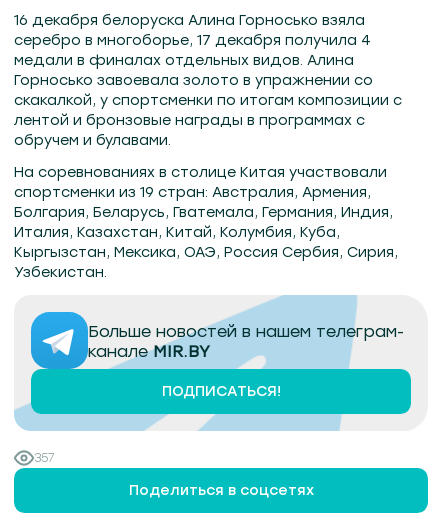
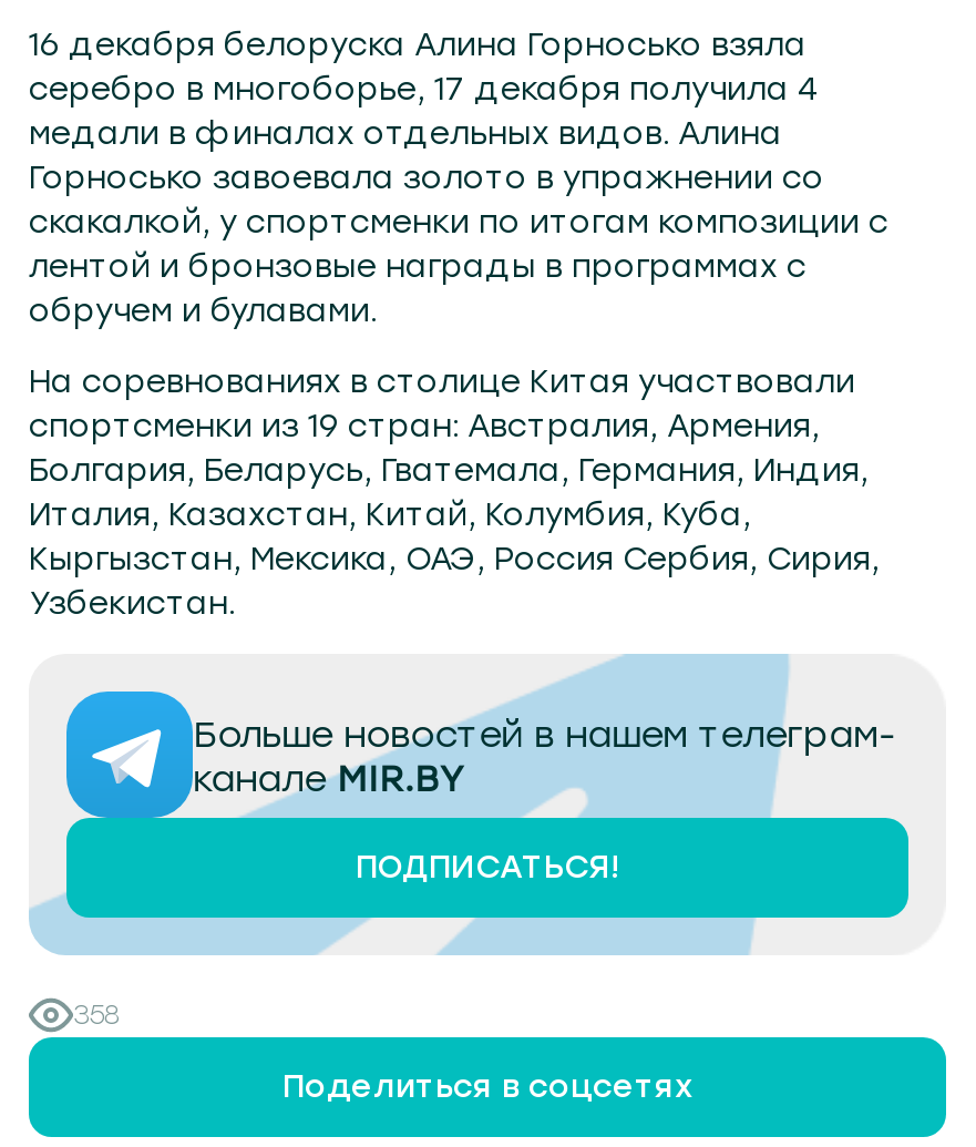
- 357
+ 358
